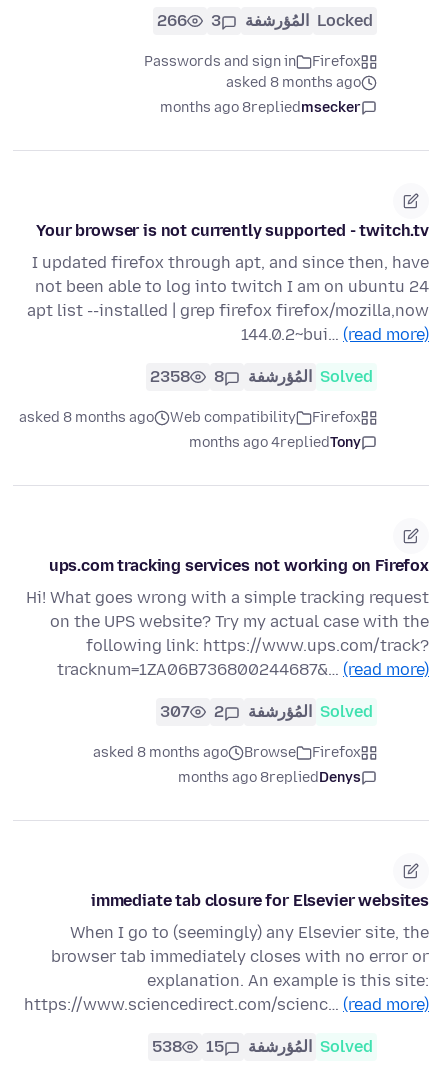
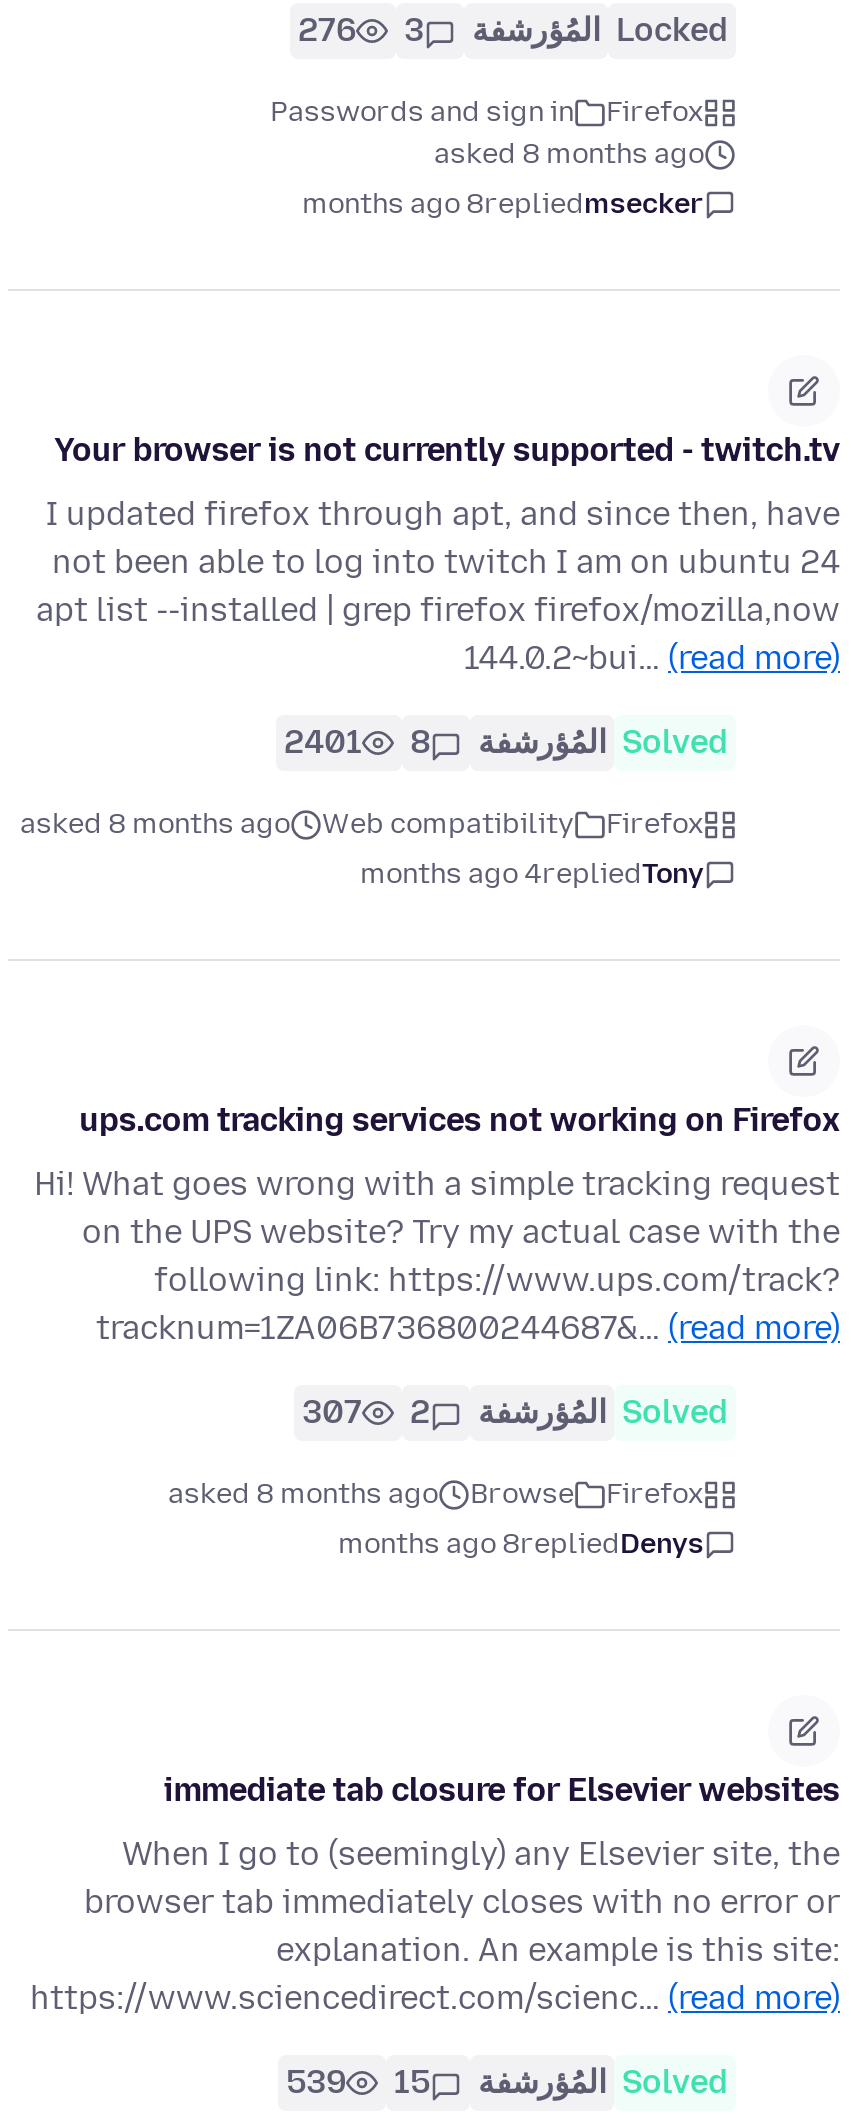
- Locked المُؤرشفة 3 266
+ Locked المُؤرشفة 3 276

- Solved المُؤرشفة 8 2358
+ Solved المُؤرشفة 8 2401

- Solved المُؤرشفة 15 538
+ Solved المُؤرشفة 15 539
